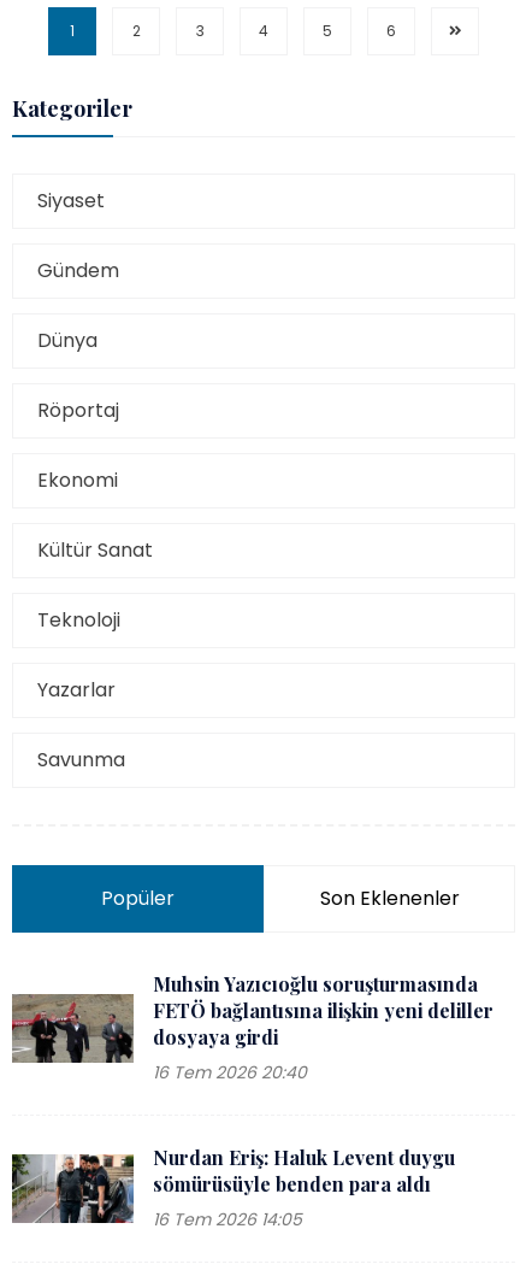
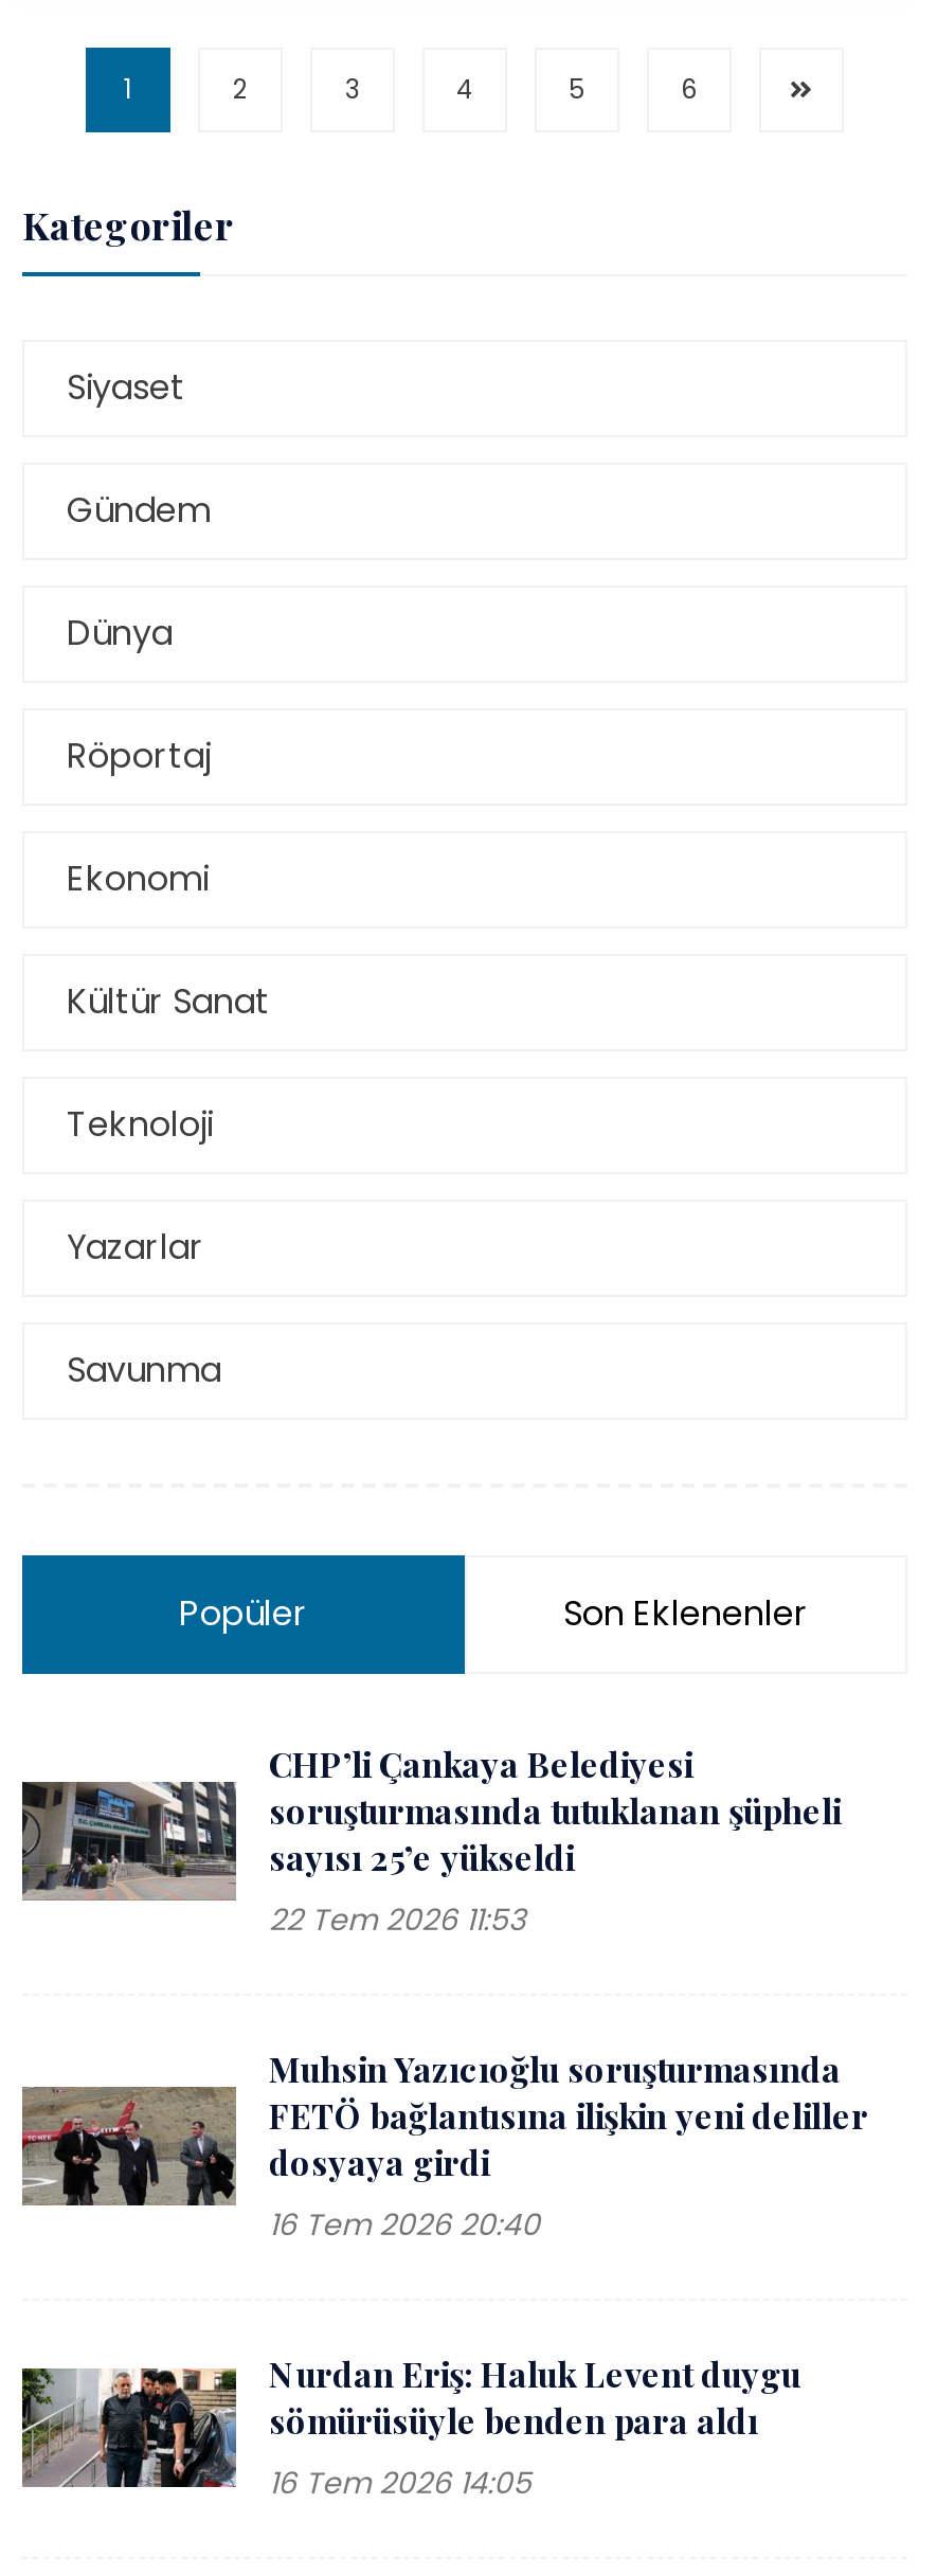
+ [image]
+ CHP’li Çankaya Belediyesi
+ soruşturmasında tutuklanan şüpheli
+ sayısı 25’e yükseldi
+ 22 Tem 2026 11:53
